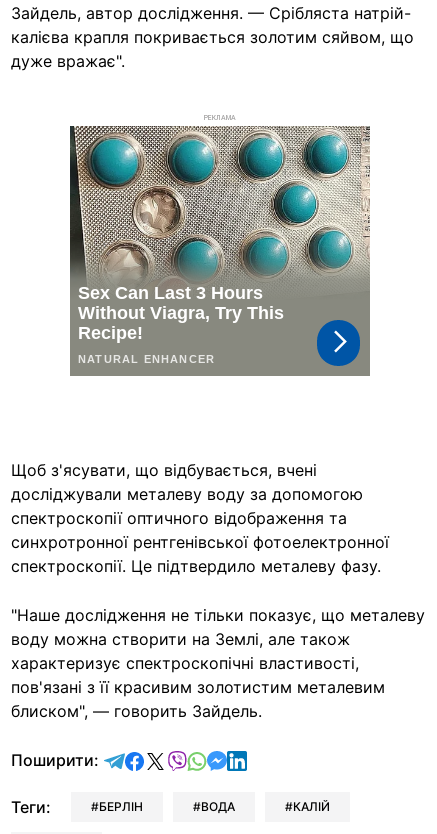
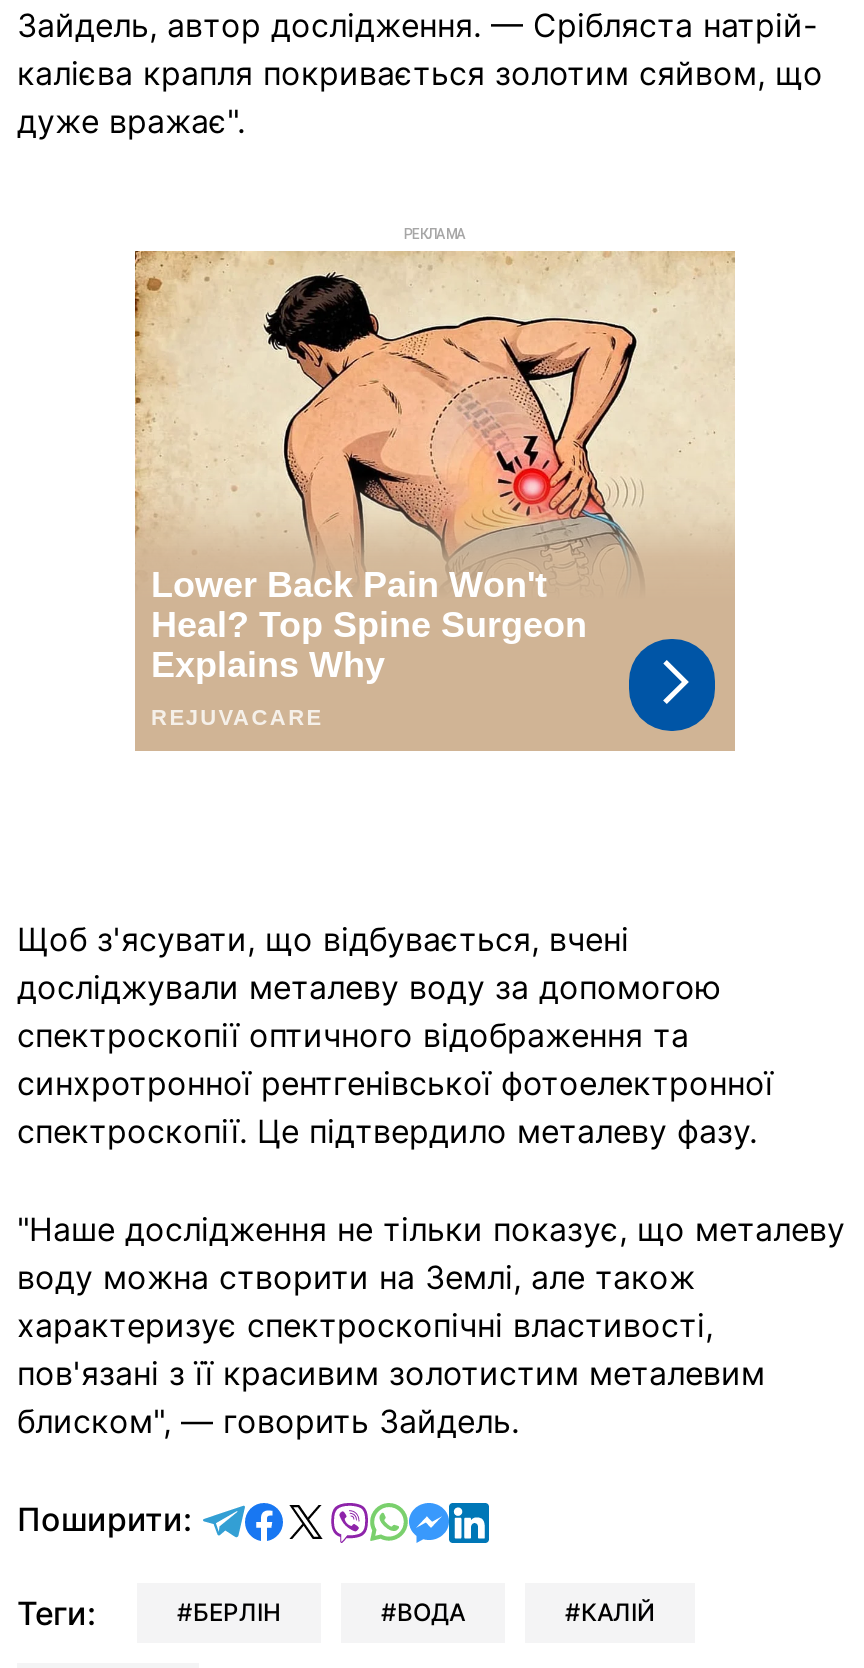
- [image]
+ [image]
